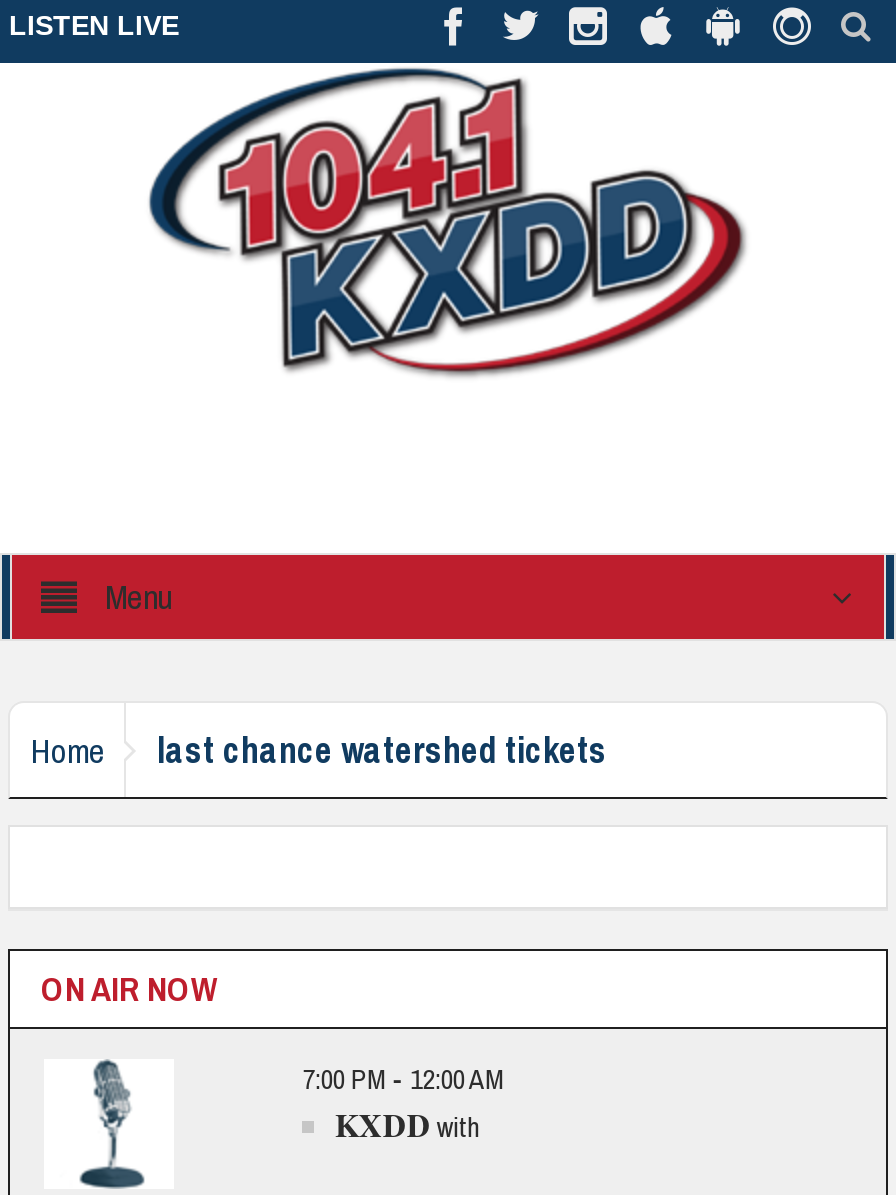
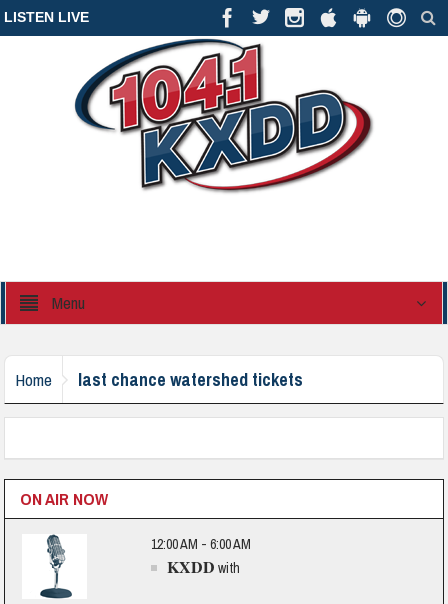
- 7:00 PM - 12:00 AM
+ 12:00 AM - 6:00 AM
